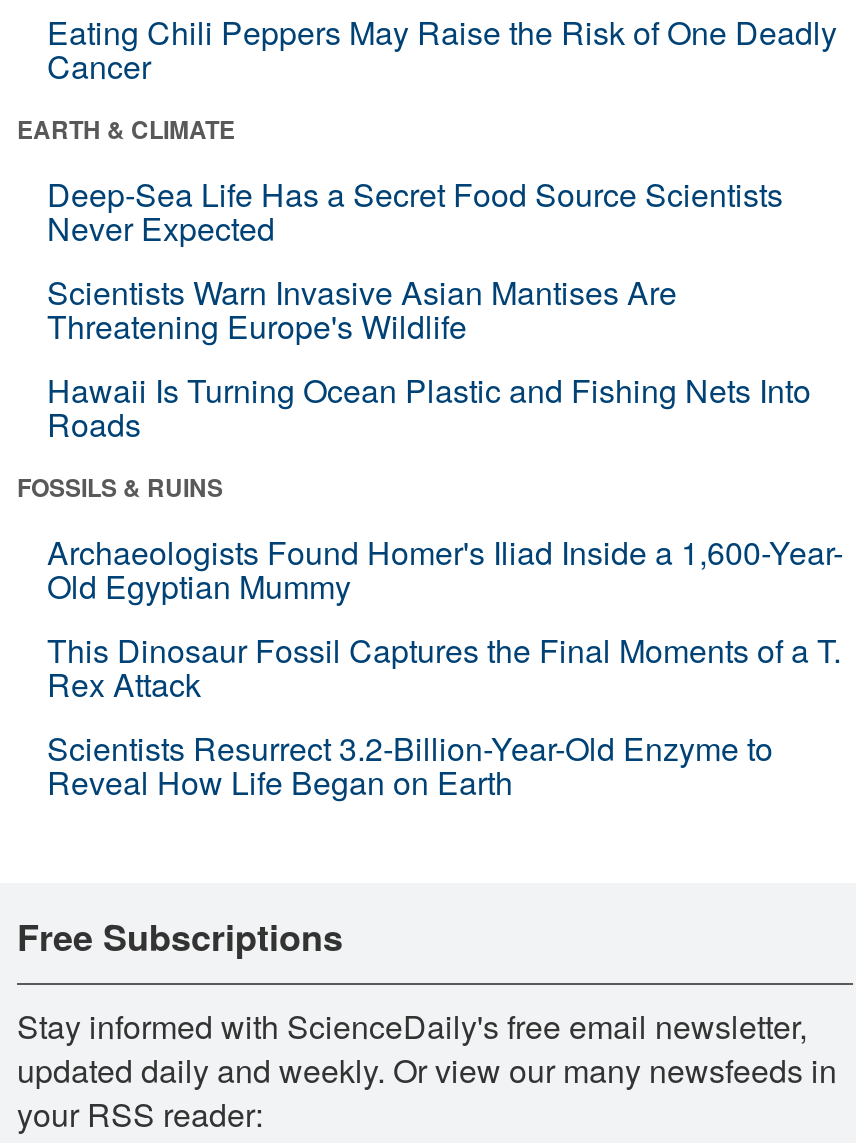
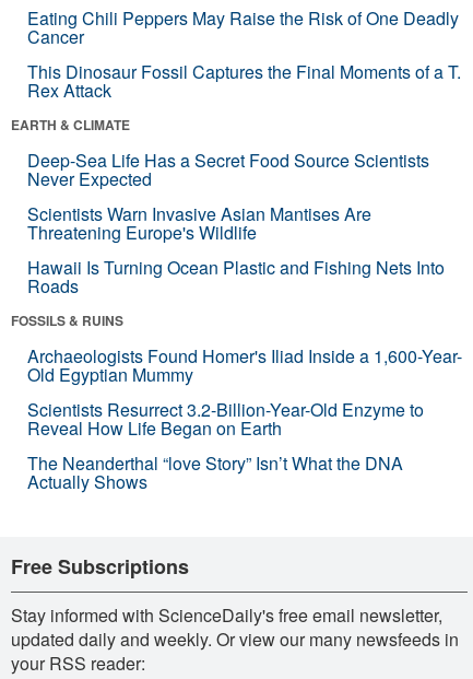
moved up: This Dinosaur Fossil Captures the Final Moments of a T. | Rex Attack

+ The Neanderthal “love Story” Isn’t What the DNA
+ Actually Shows
